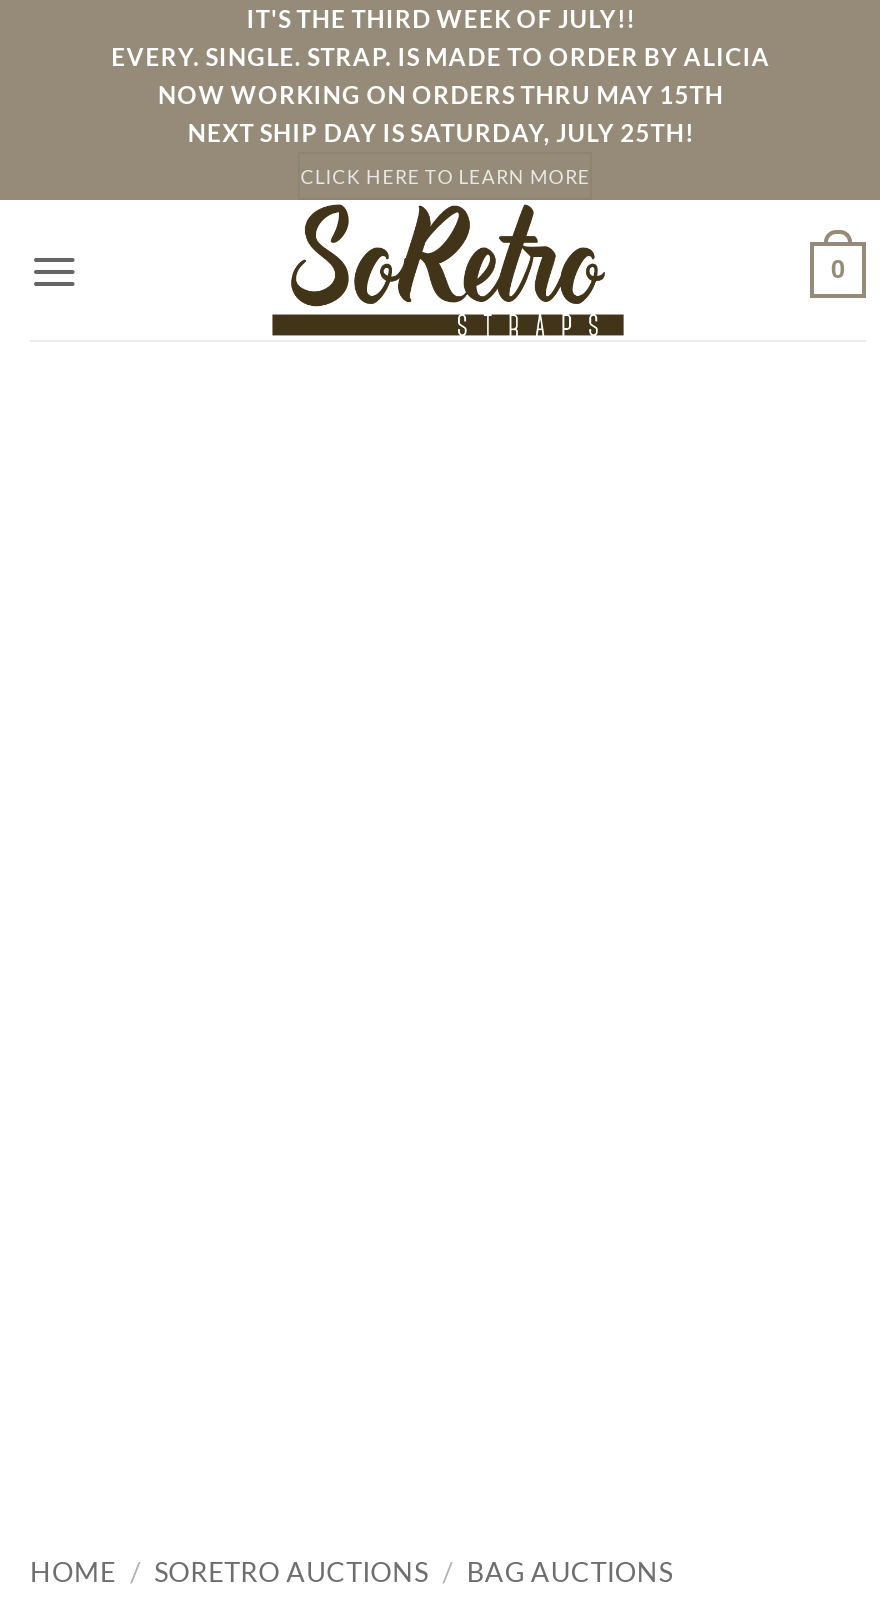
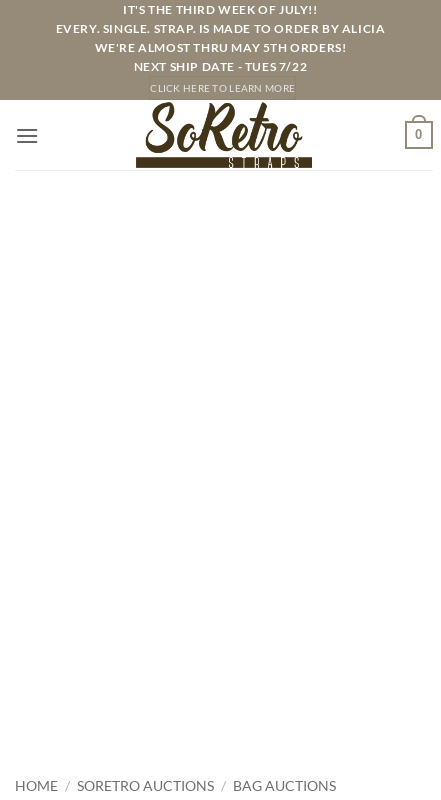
- NOW WORKING ON ORDERS THRU MAY 15TH
- NEXT SHIP DAY IS SATURDAY, JULY 25TH!
+ WE'RE ALMOST THRU MAY 5TH ORDERS!
+ NEXT SHIP DATE - TUES 7/22
